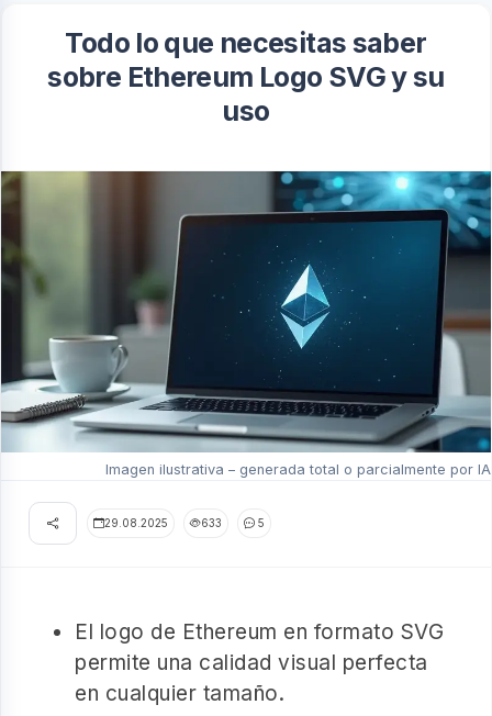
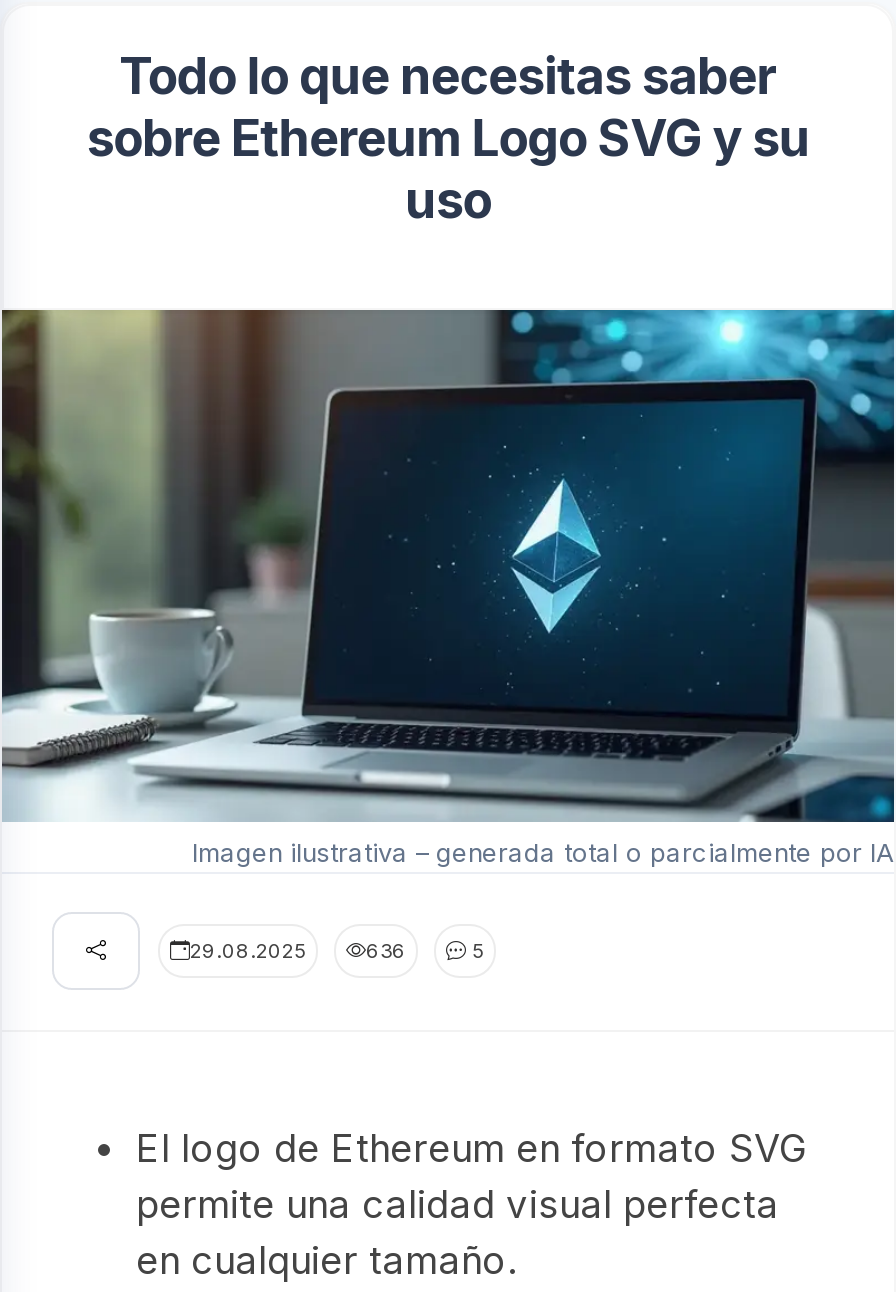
- 633
+ 636
